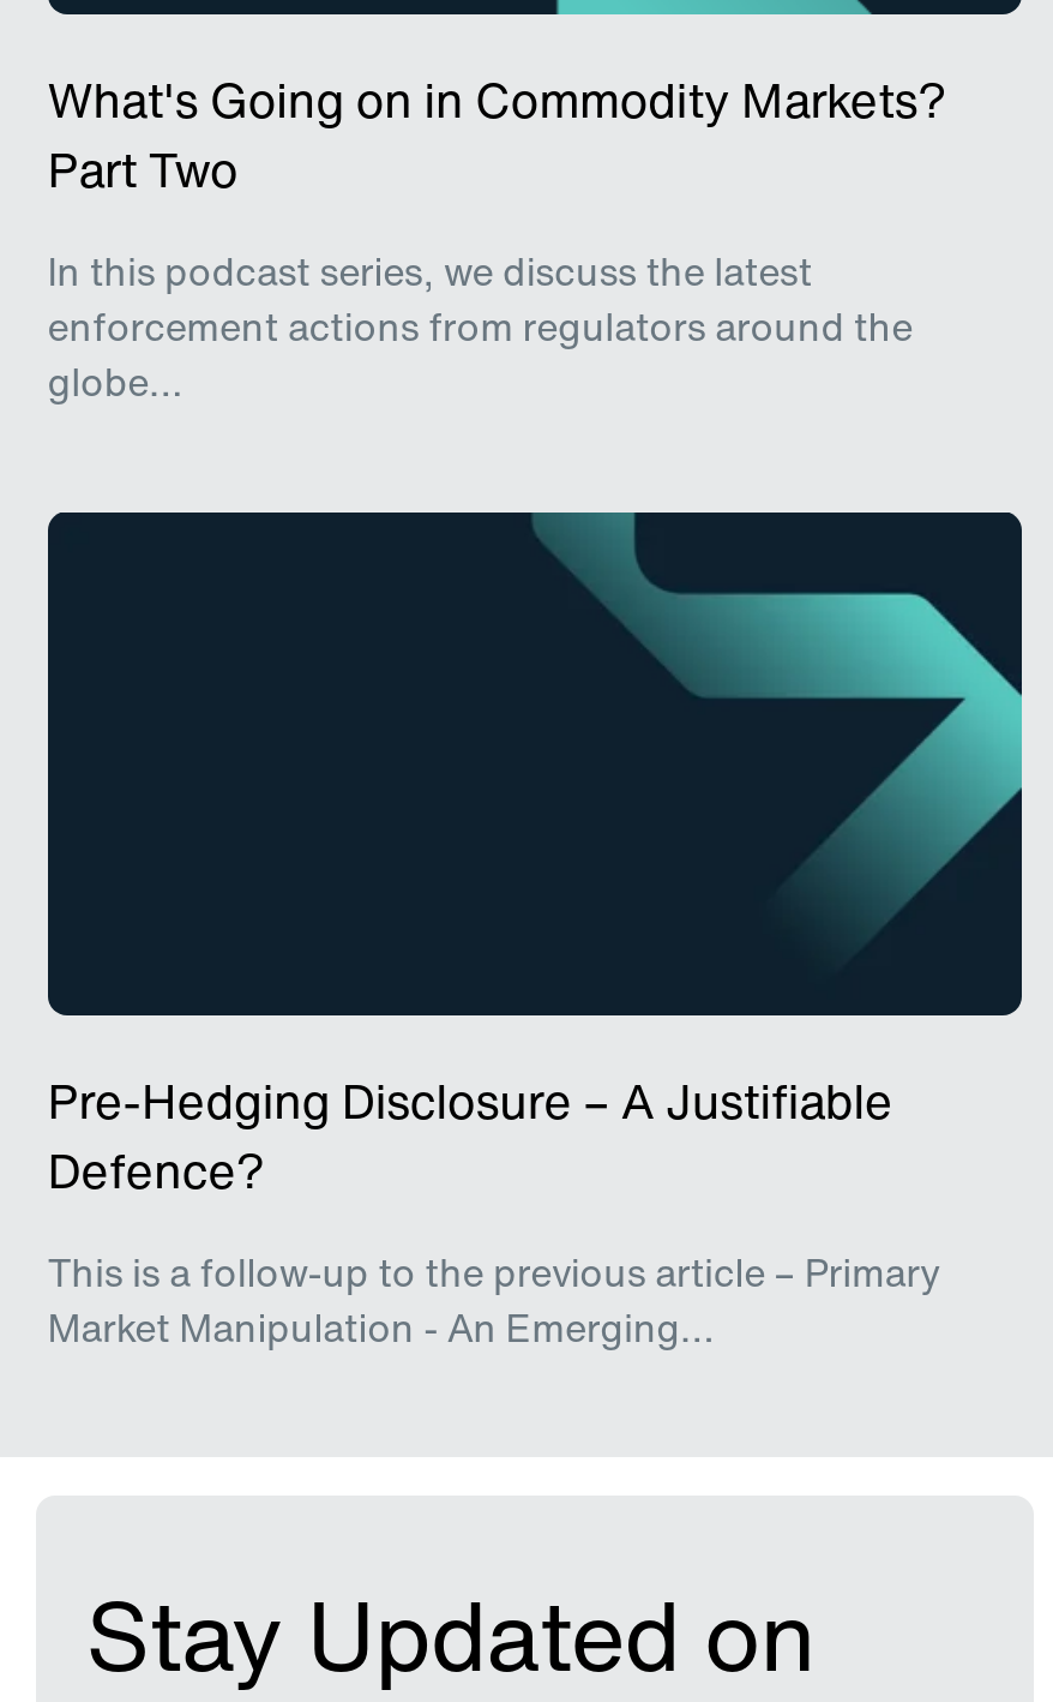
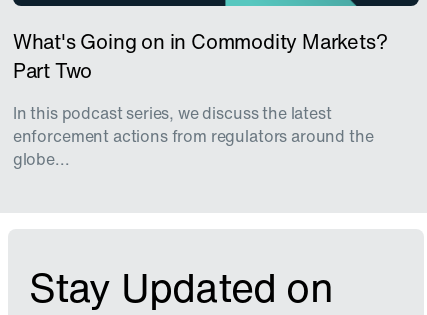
- [image]
- Pre-Hedging Disclosure – A Justifiable
- Defence?
- This is a follow-up to the previous article – Primary
- Market Manipulation - An Emerging...
